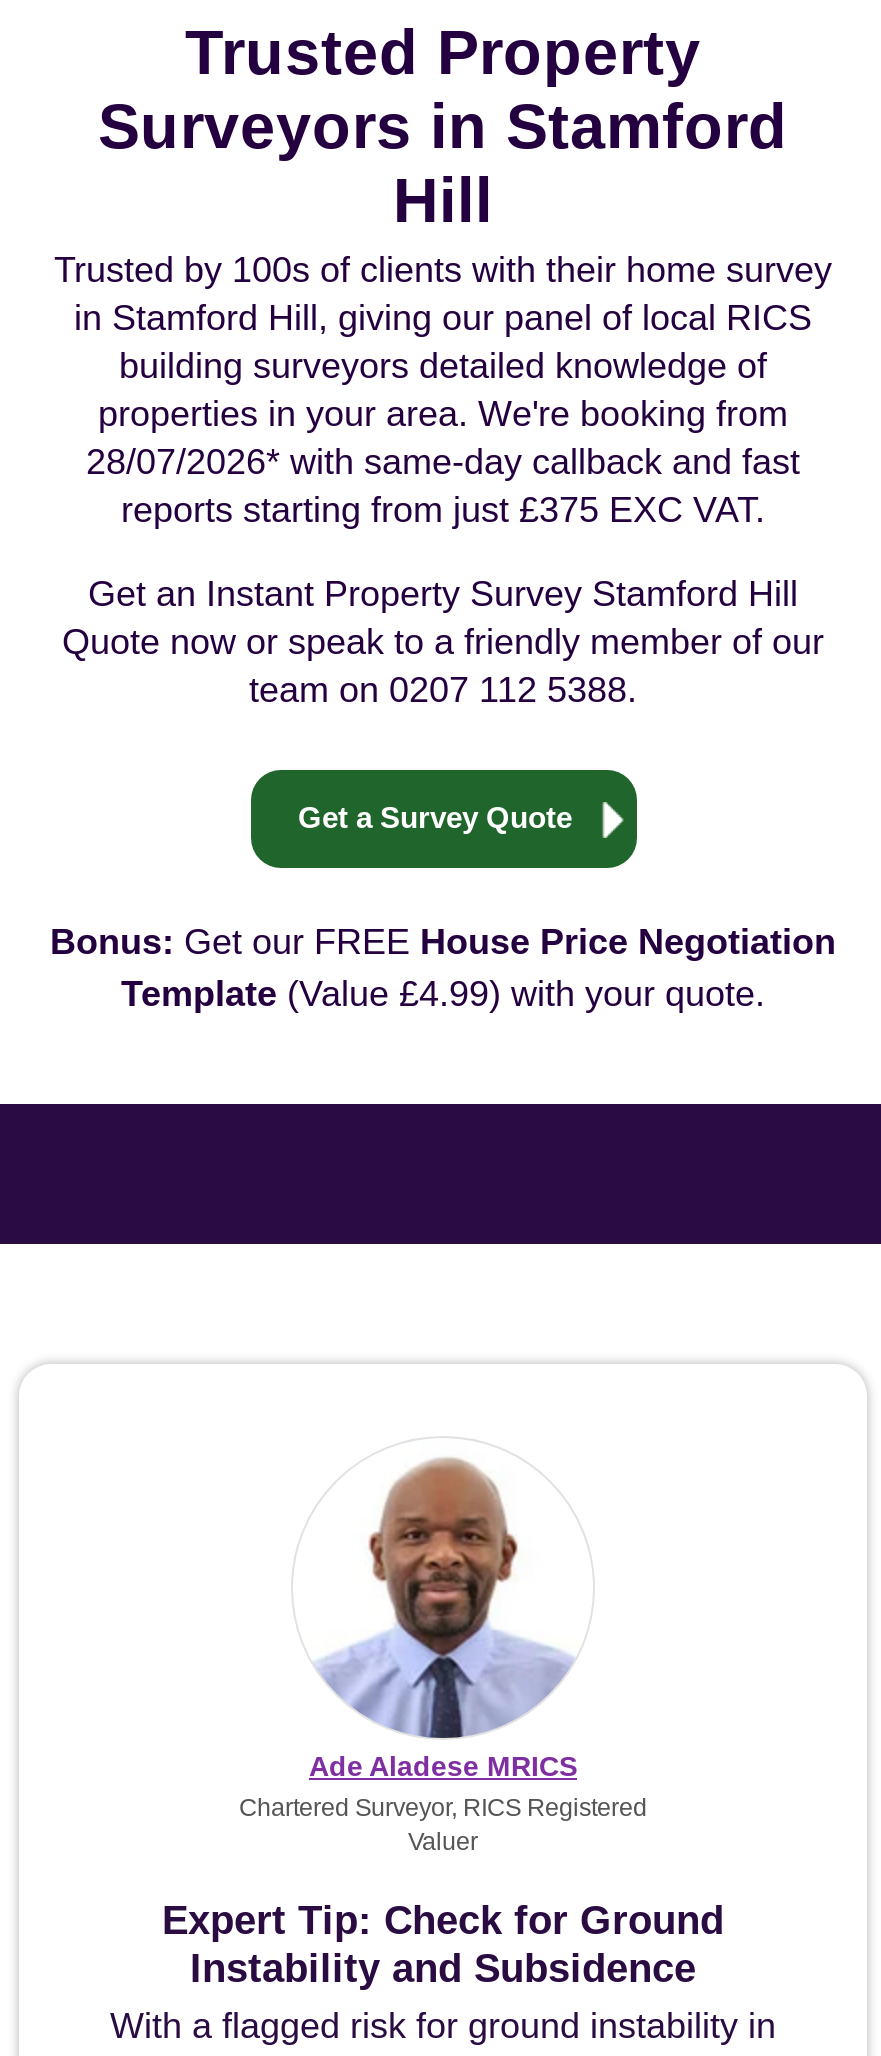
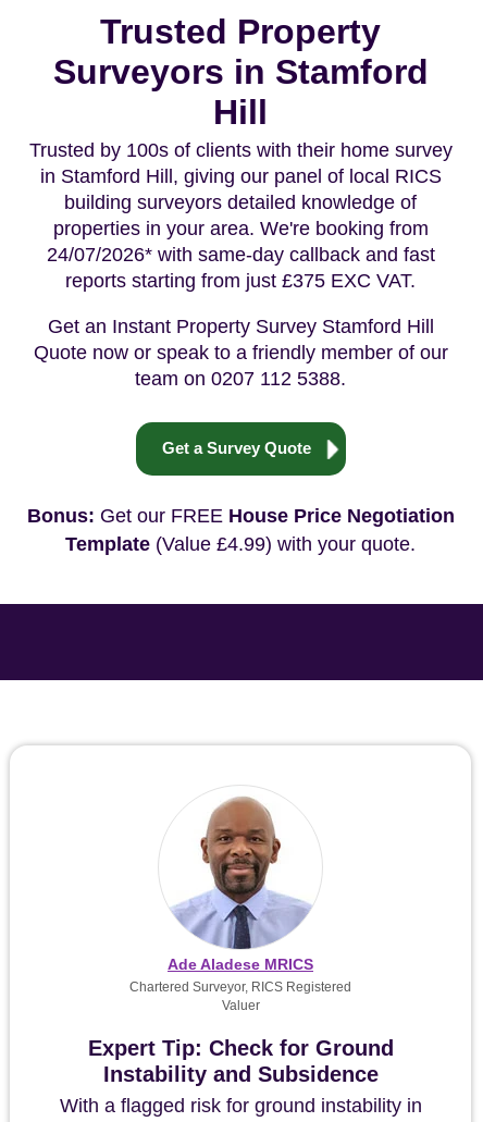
- 28/07/2026* with same-day callback and fast
+ 24/07/2026* with same-day callback and fast
